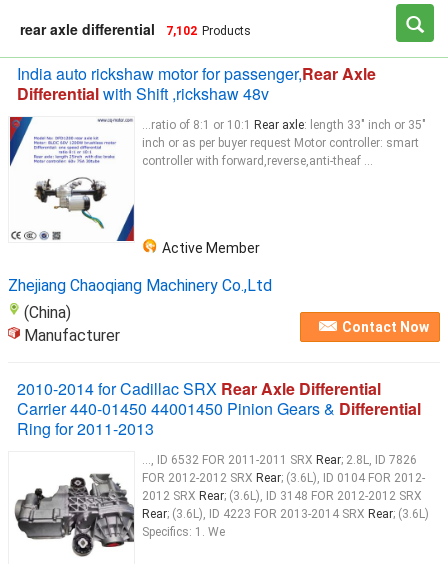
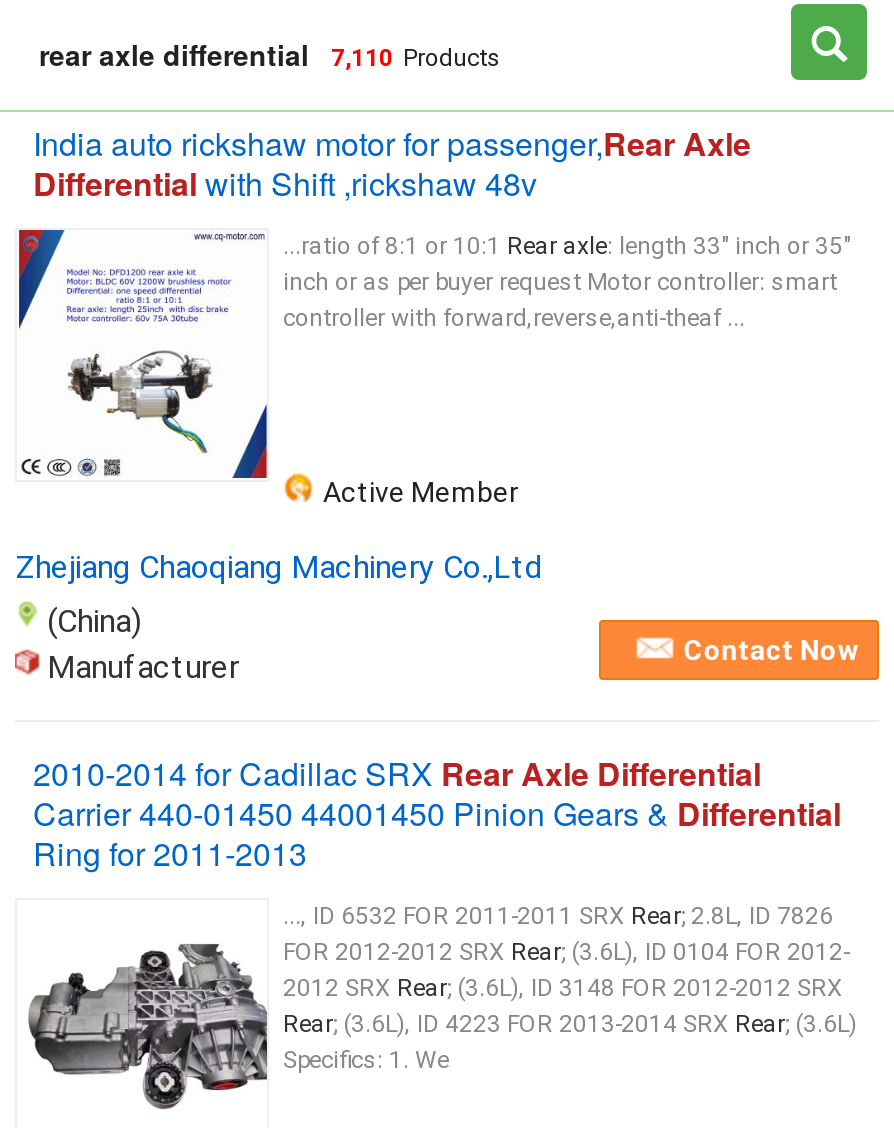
- rear axle differential 7,102 Products
+ rear axle differential 7,110 Products
